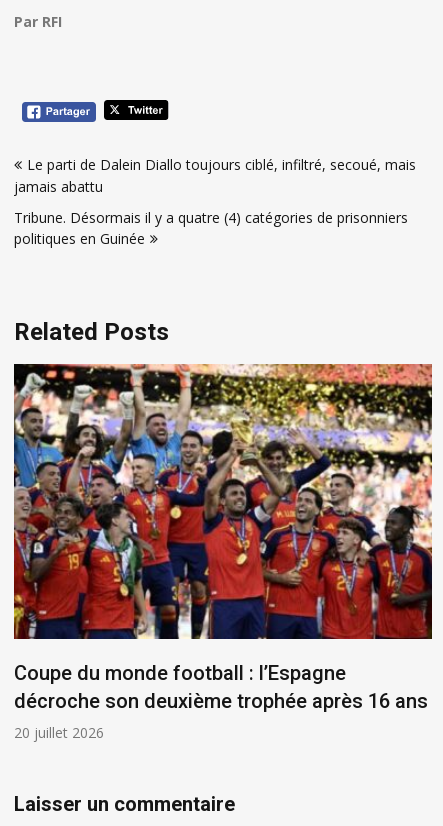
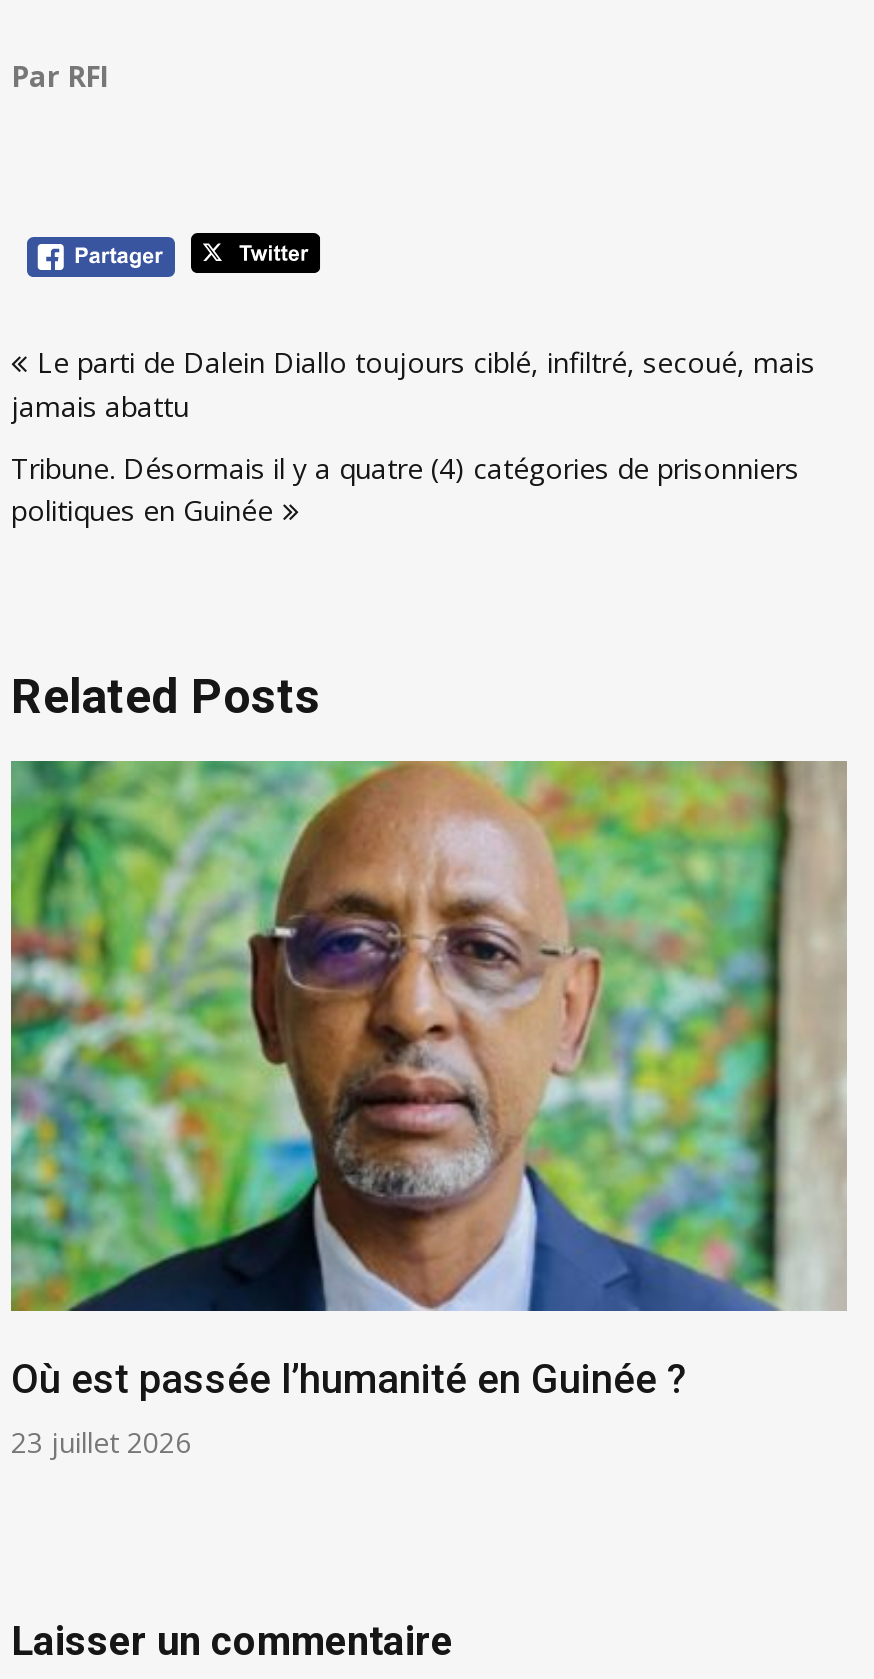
- [image]
- Coupe du monde football : l’Espagne
- décroche son deuxième trophée après 16 ans
- 20 juillet 2026
+ [image]
+ Où est passée l’humanité en Guinée ?
+ 23 juillet 2026
